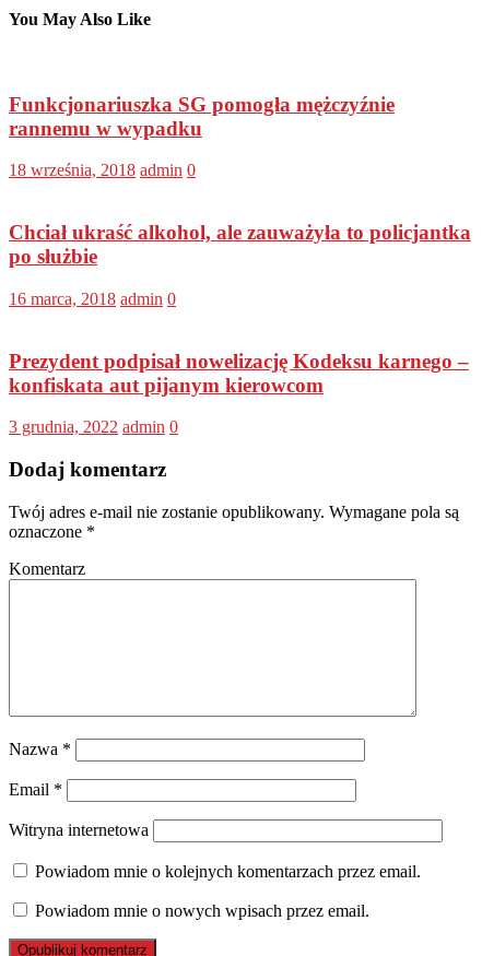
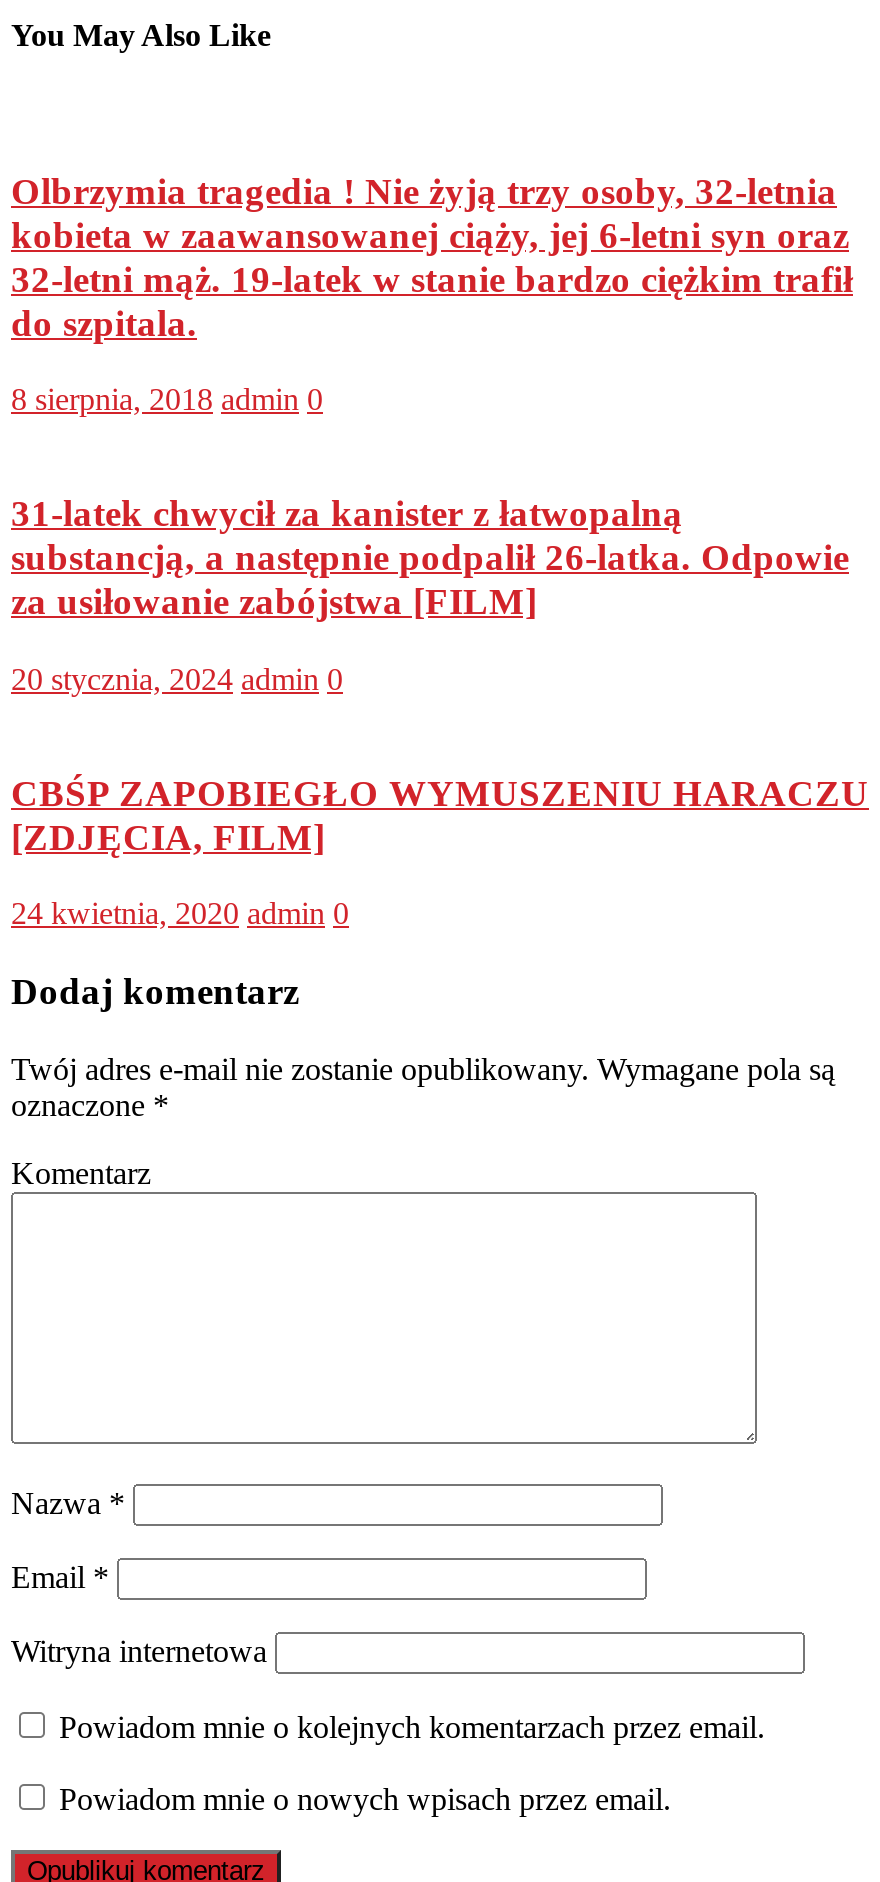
- Funkcjonariuszka SG pomogła mężczyźnie
- rannemu w wypadku
+ Olbrzymia tragedia ! Nie żyją trzy osoby, 32-letnia
+ kobieta w zaawansowanej ciąży, jej 6-letni syn oraz
+ 32-letni mąż. 19-latek w stanie bardzo ciężkim trafił
+ do szpitala.

- 18 września, 2018 admin 0
+ 8 sierpnia, 2018 admin 0

- Chciał ukraść alkohol, ale zauważyła to policjantka
- po służbie
+ 31-latek chwycił za kanister z łatwopalną
+ substancją, a następnie podpalił 26-latka. Odpowie
+ za usiłowanie zabójstwa [FILM]

- 16 marca, 2018 admin 0
+ 20 stycznia, 2024 admin 0

- Prezydent podpisał nowelizację Kodeksu karnego –
- konfiskata aut pijanym kierowcom
+ CBŚP ZAPOBIEGŁO WYMUSZENIU HARACZU
+ [ZDJĘCIA, FILM]

- 3 grudnia, 2022 admin 0
+ 24 kwietnia, 2020 admin 0
